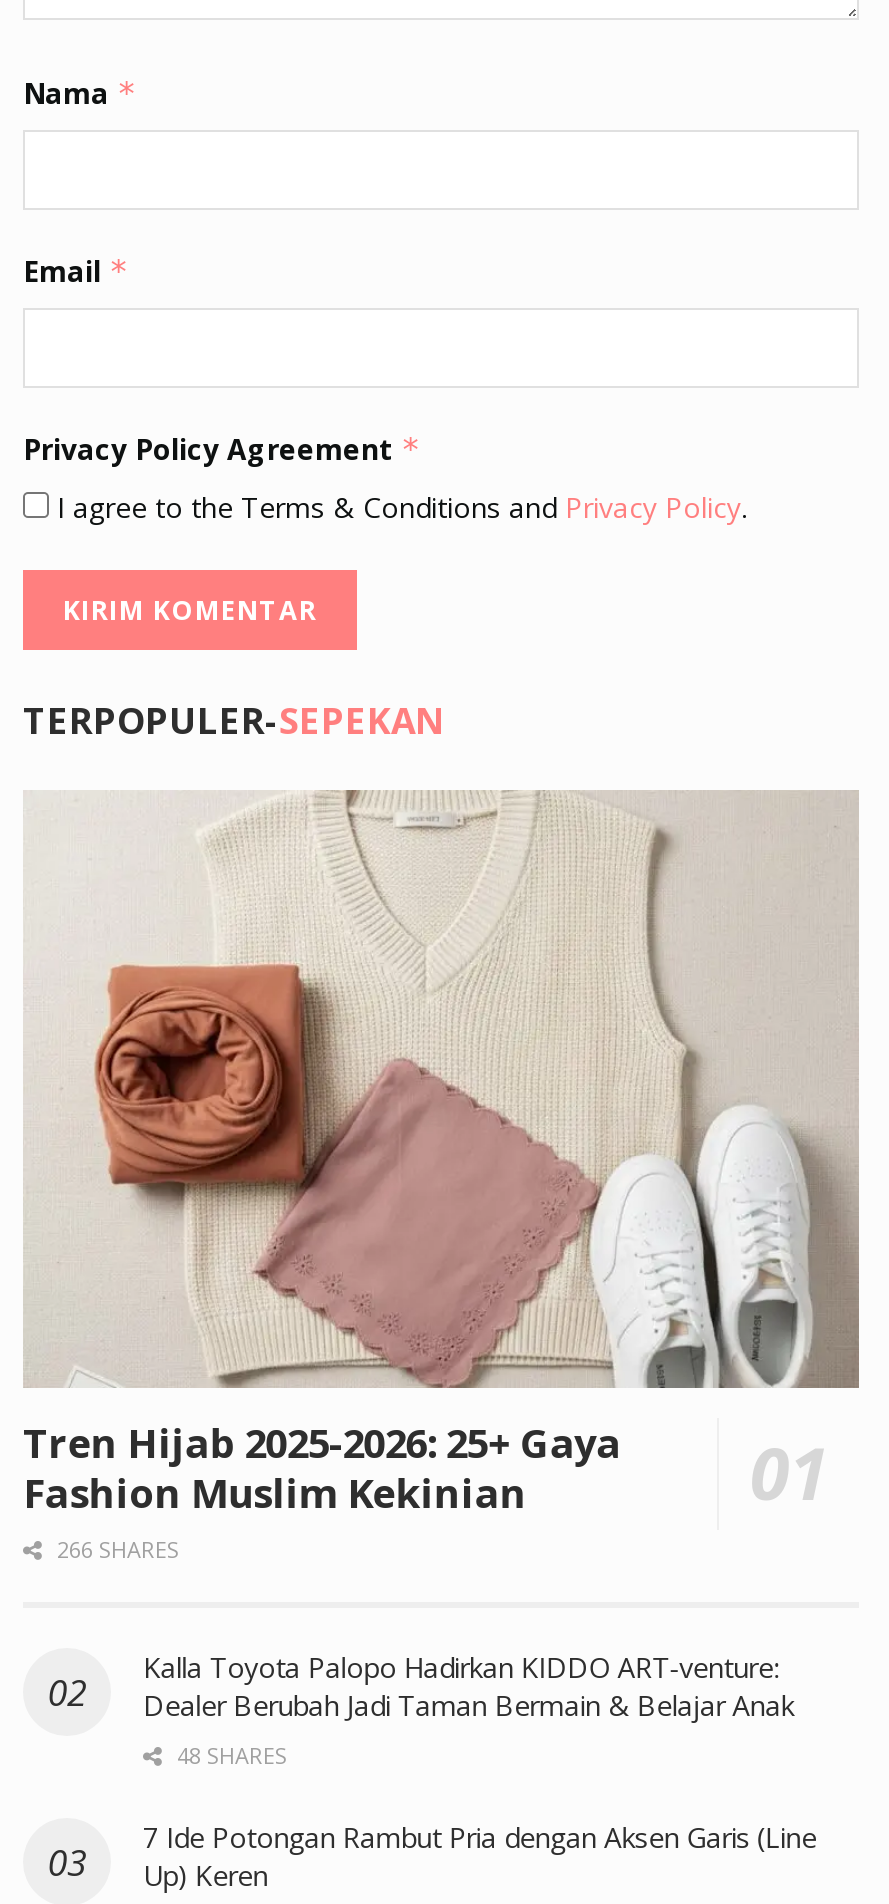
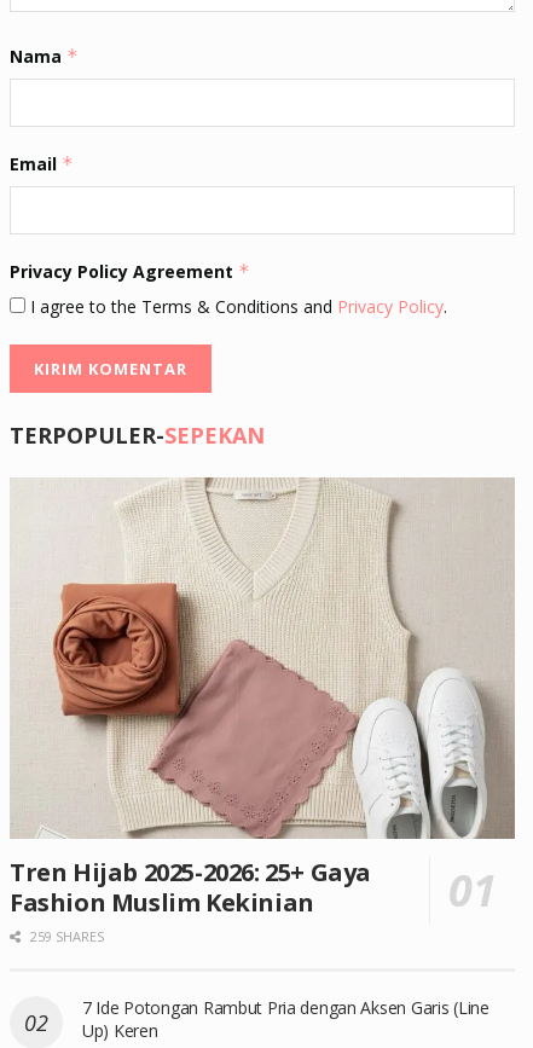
- 266 SHARES
- Kalla Toyota Palopo Hadirkan KIDDO ART-venture:
- Dealer Berubah Jadi Taman Bermain & Belajar Anak
- 48 SHARES
+ 259 SHARES
